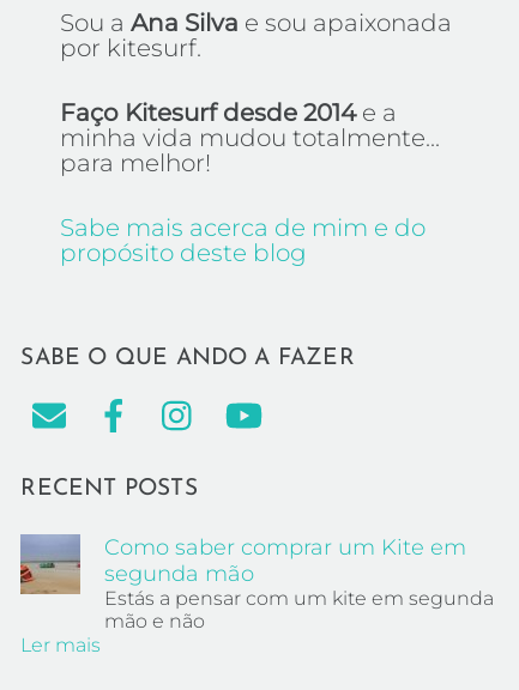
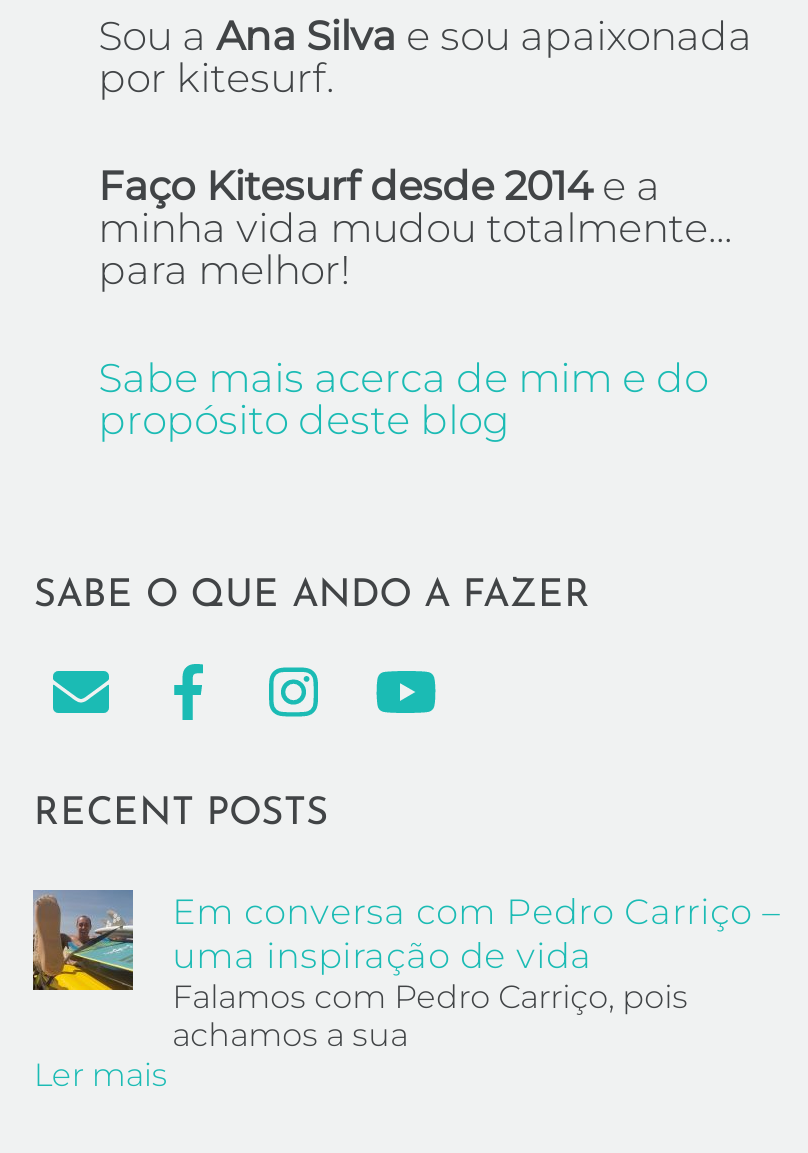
- [image]
- Como saber comprar um Kite em
- segunda mão
- Estás a pensar com um kite em segunda
- mão e não
+ [image]
+ Em conversa com Pedro Carriço –
+ uma inspiração de vida
+ Falamos com Pedro Carriço, pois
+ achamos a sua
